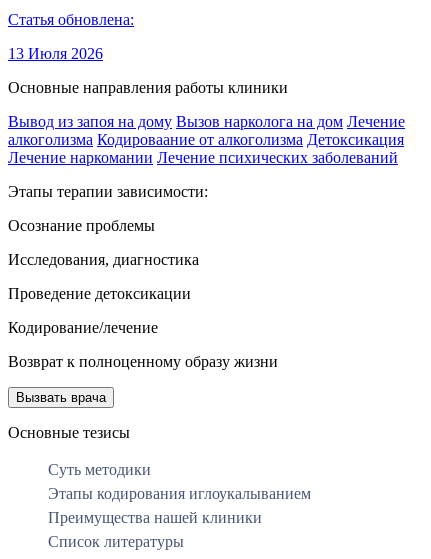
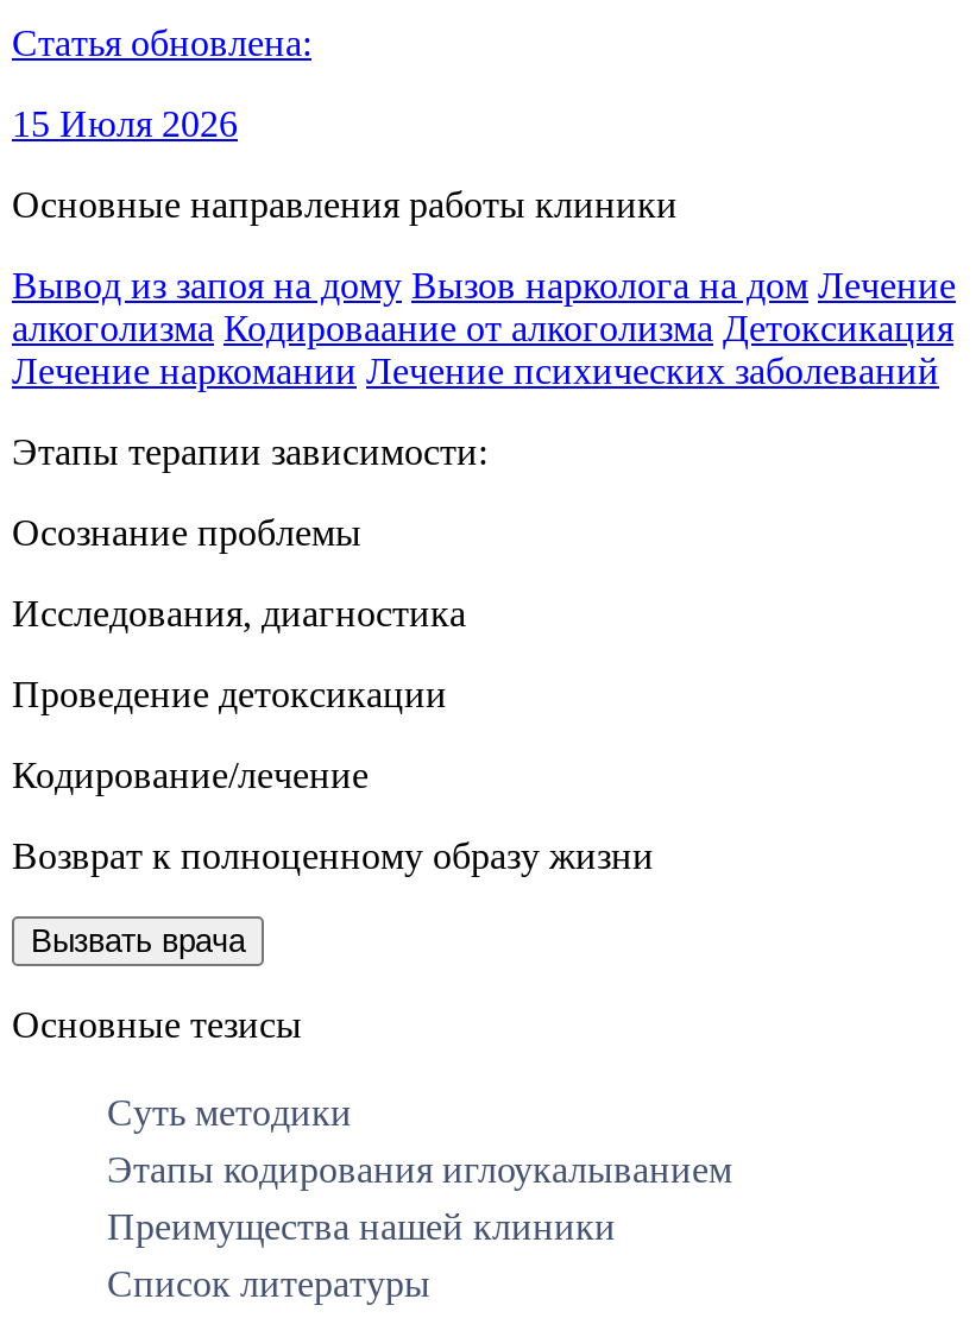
- 13 Июля 2026
+ 15 Июля 2026
